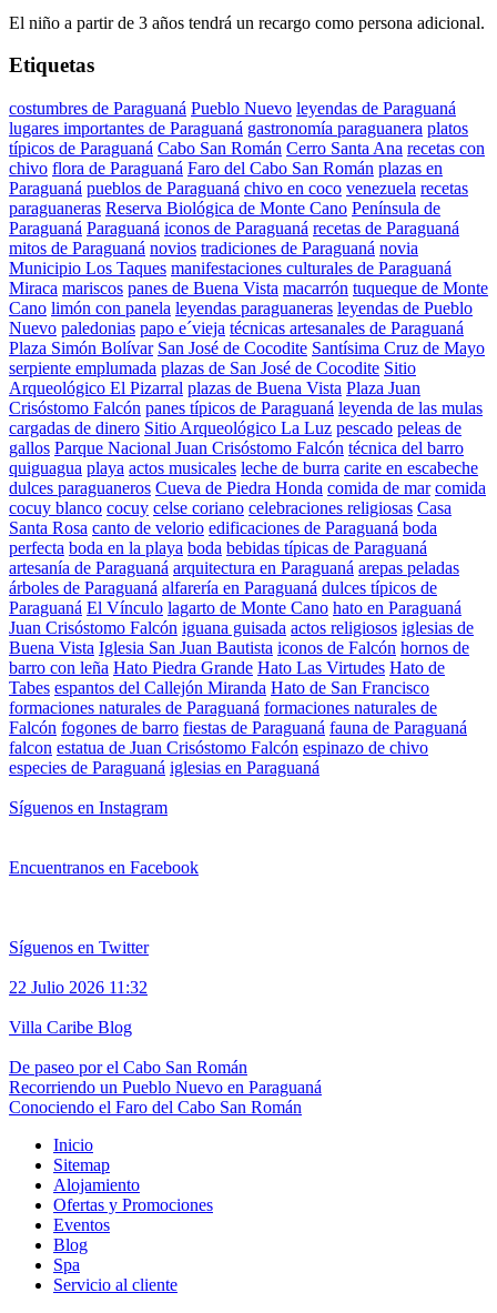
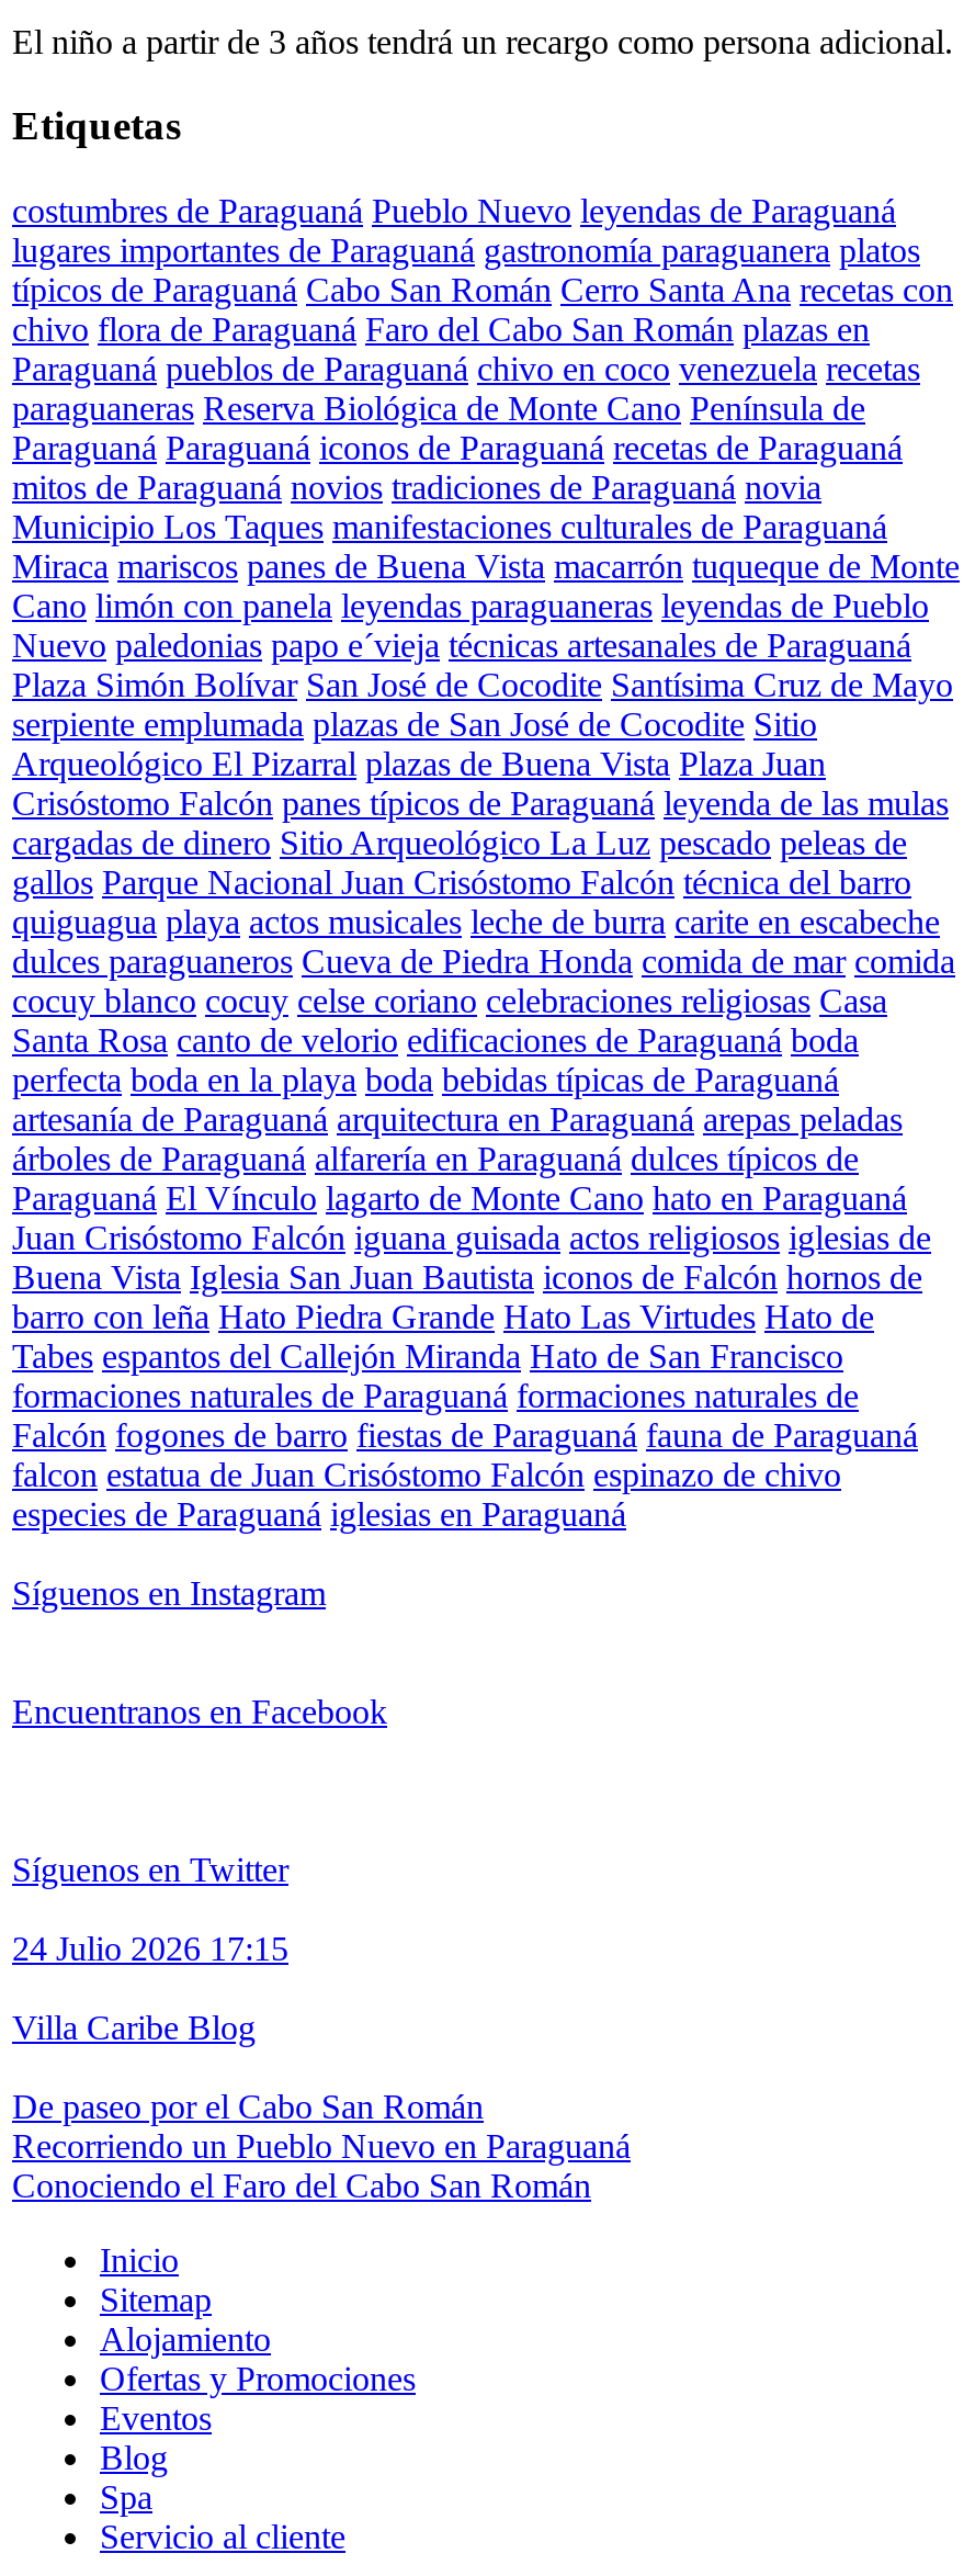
- 22 Julio 2026 11:32
+ 24 Julio 2026 17:15
